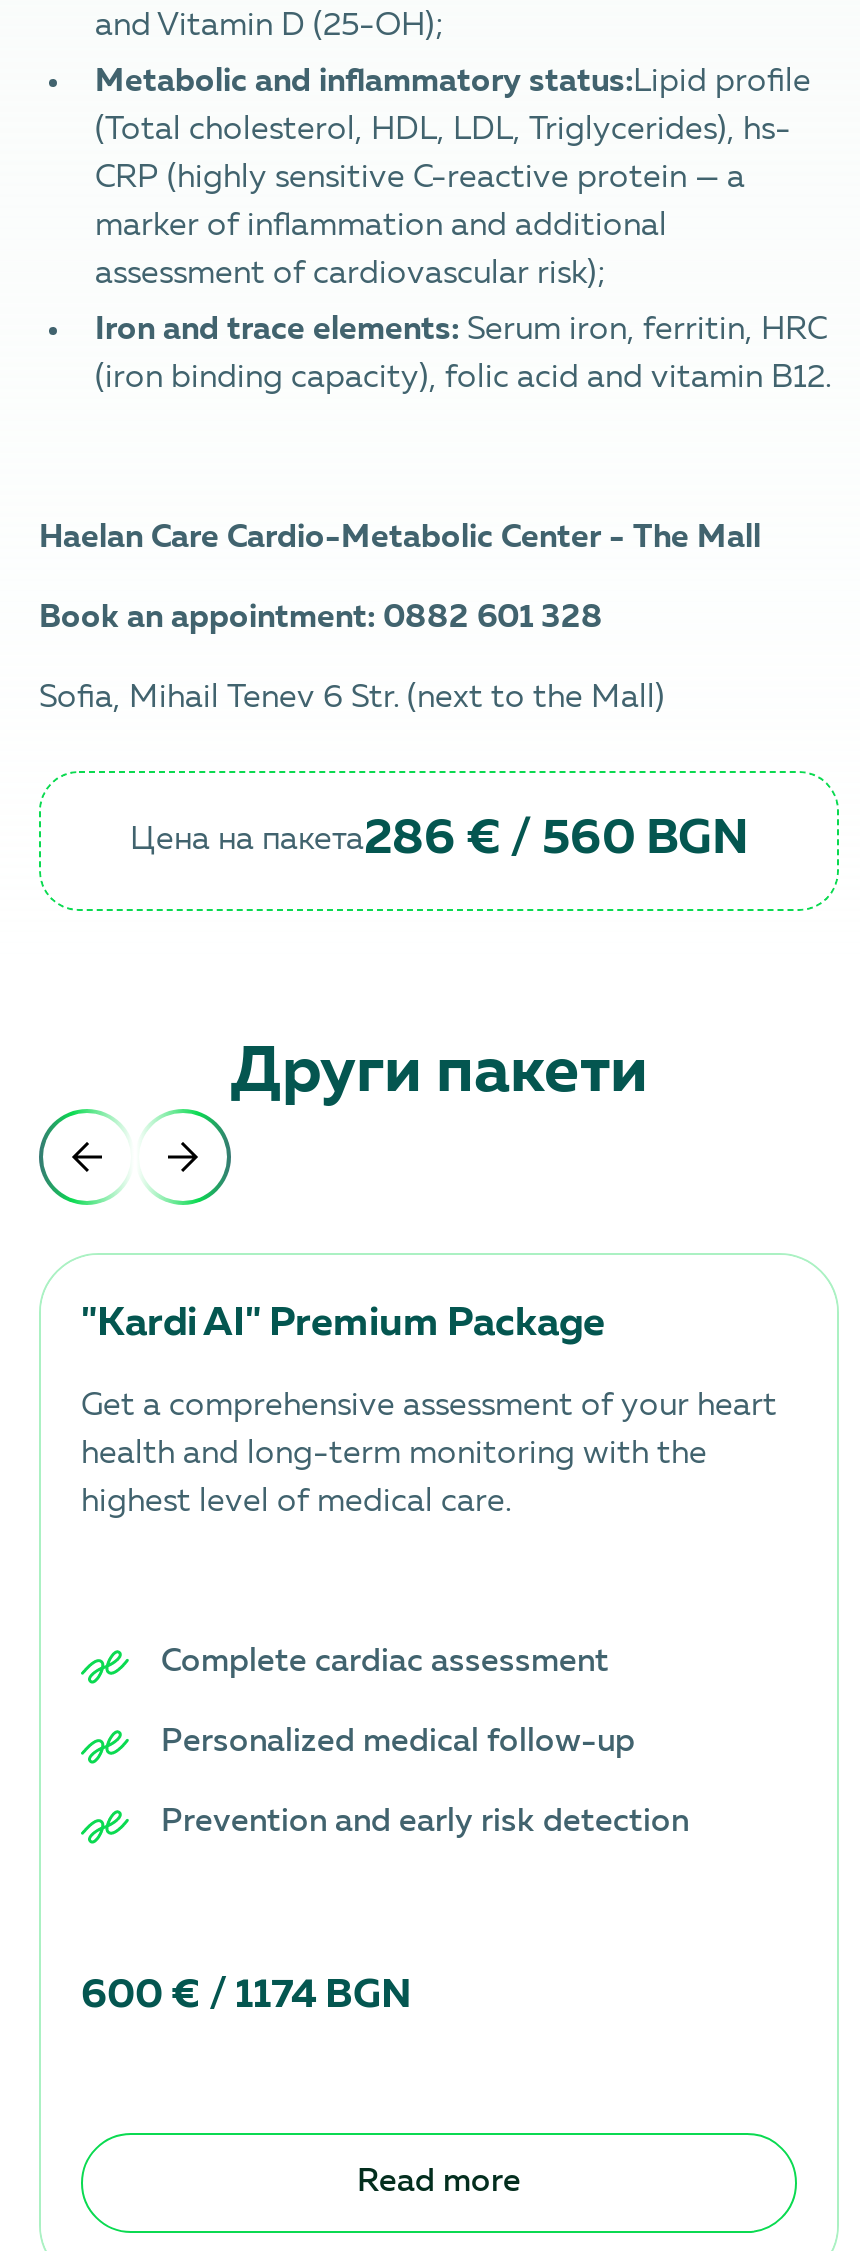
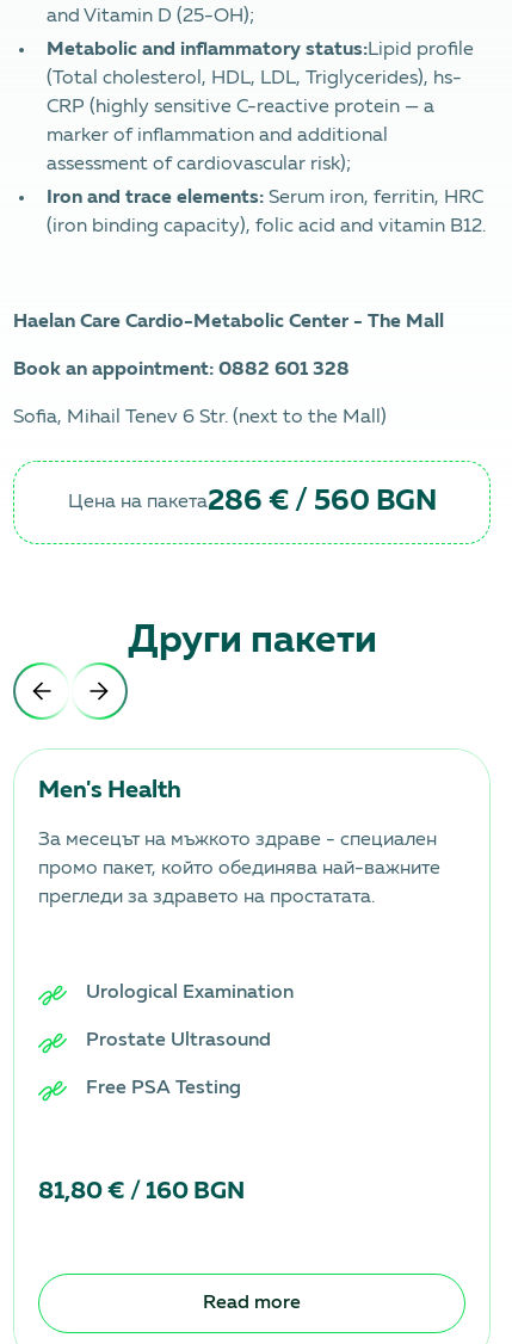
- "Kardi AI" Premium Package
+ Men's Health

- Get a comprehensive assessment of your heart
+ За месецът на мъжкото здраве - специален

- health and long-term monitoring with the
+ промо пакет, който обединява най-важните

- highest level of medical care.
+ прегледи за здравето на простатата.

- Complete cardiac assessment
+ Urological Examination

- Personalized medical follow-up
+ Prostate Ultrasound

- Prevention and early risk detection
+ Free PSA Testing

- 600 € / 1174 BGN
+ 81,80 € / 160 BGN
